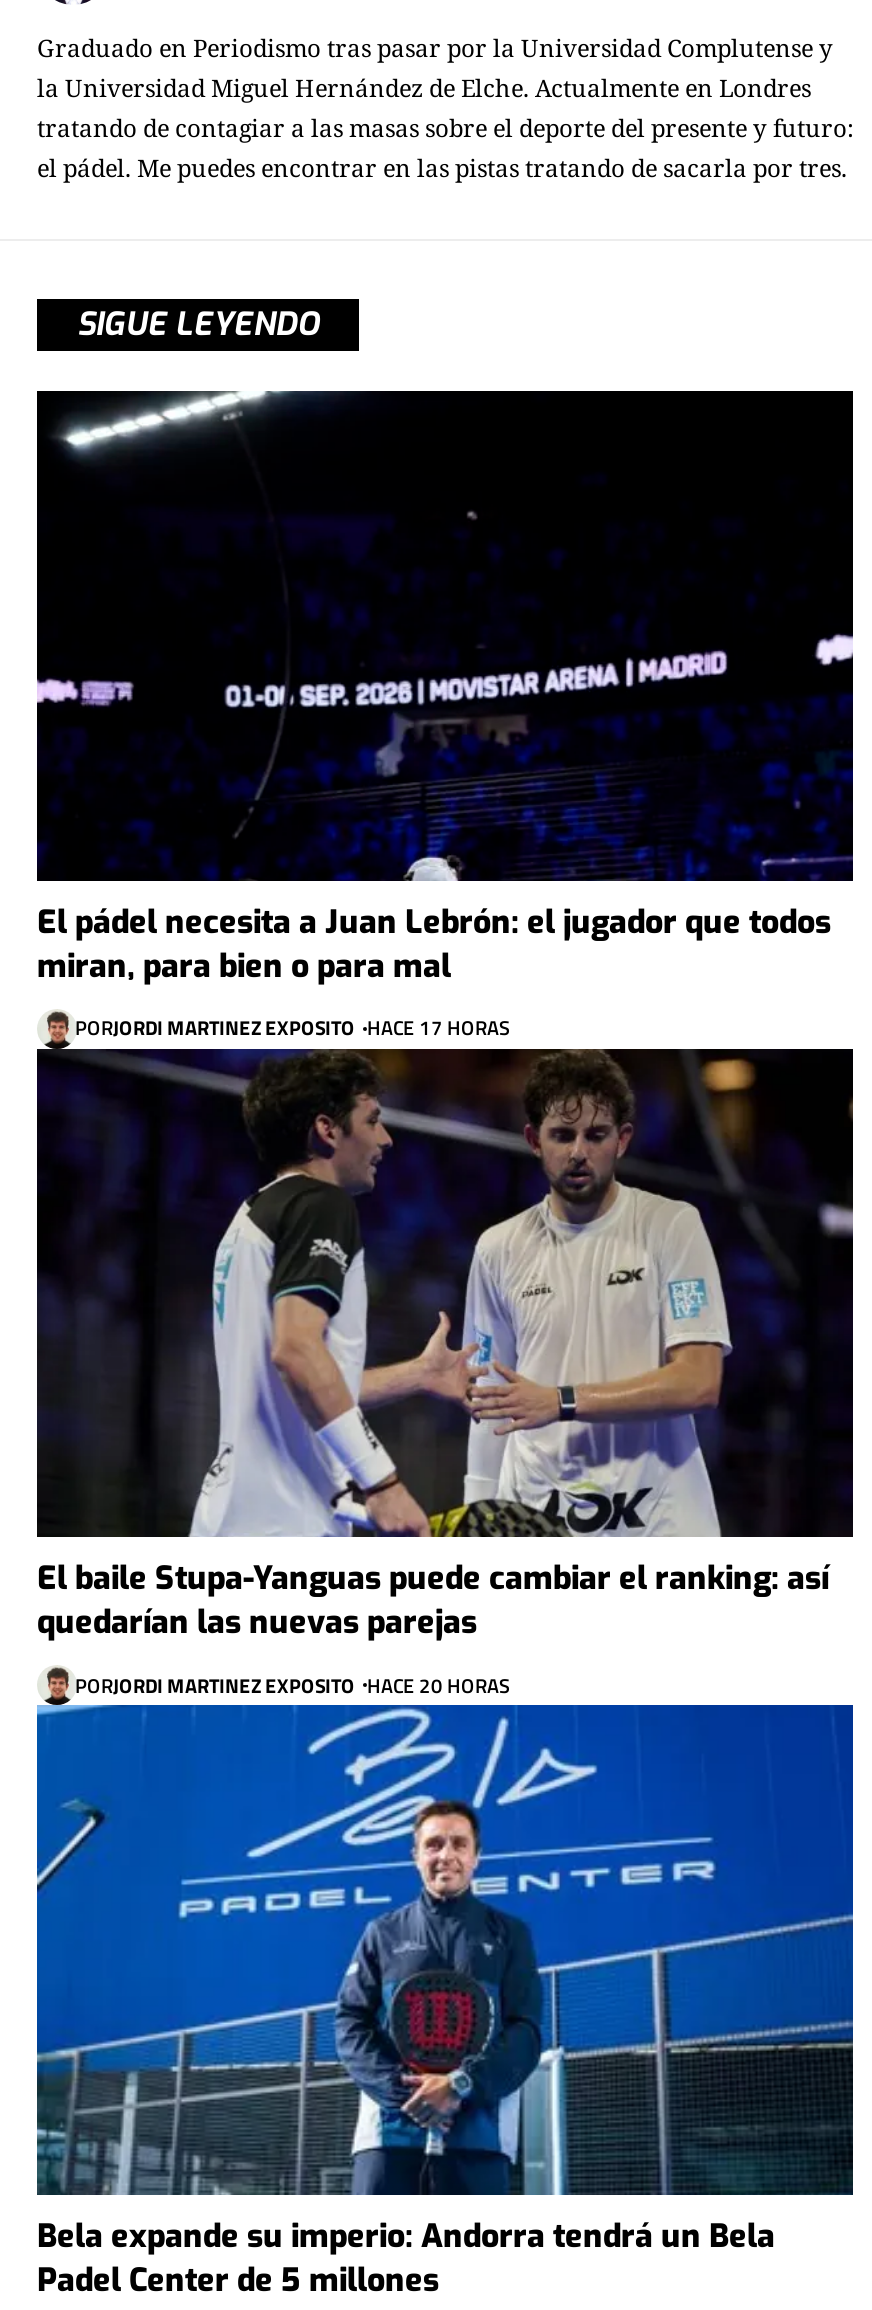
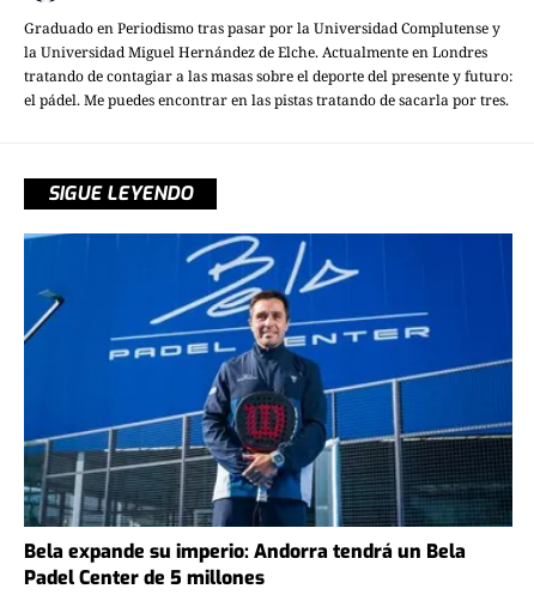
- [image]
- El pádel necesita a Juan Lebrón: el jugador que todos
- miran, para bien o para mal
- PORJORDI MARTINEZ EXPOSITO HACE 17 HORAS

- [image]
- El baile Stupa-Yanguas puede cambiar el ranking: así
- quedarían las nuevas parejas
- PORJORDI MARTINEZ EXPOSITO HACE 20 HORAS
